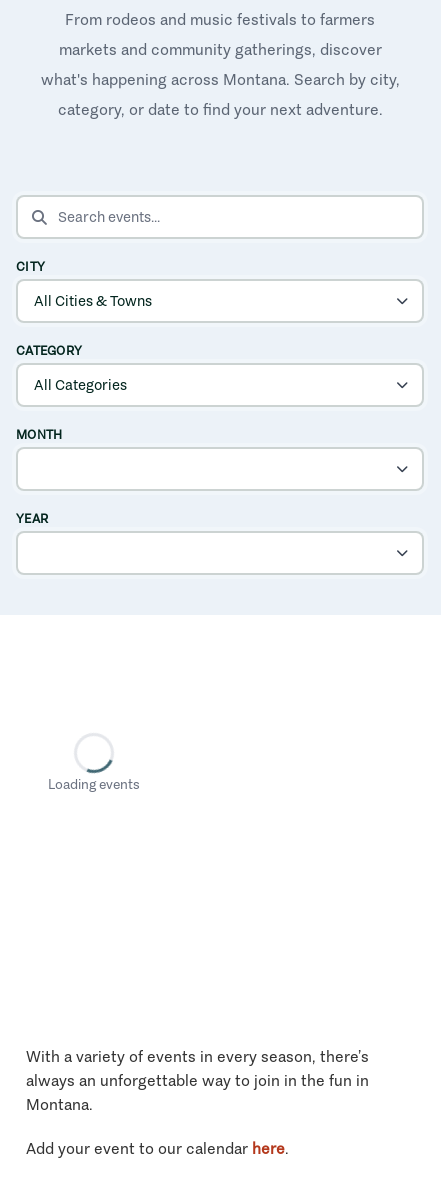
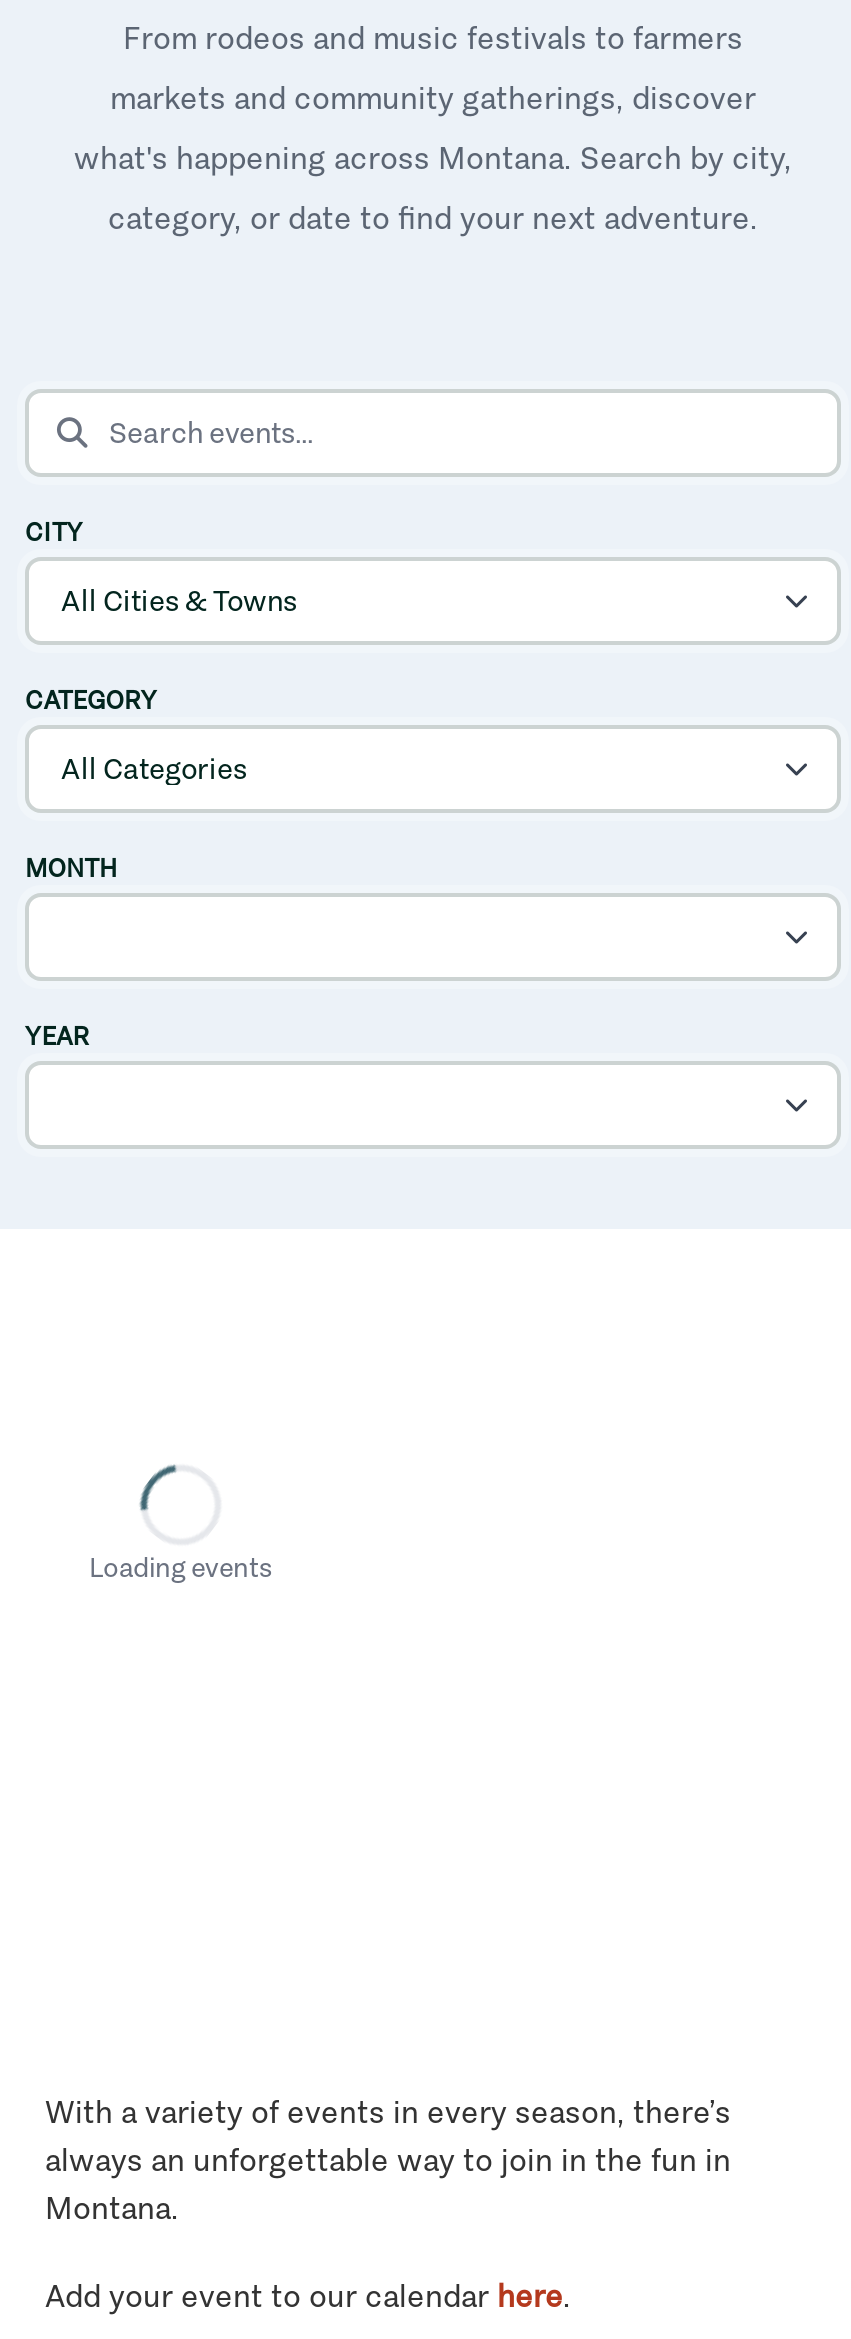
- [image]
+ [image]
